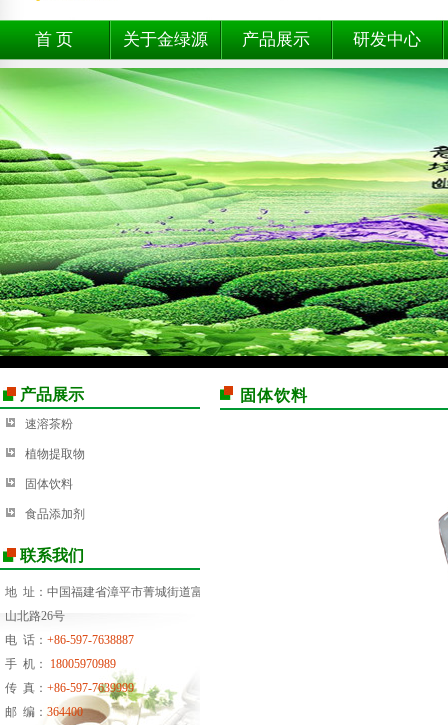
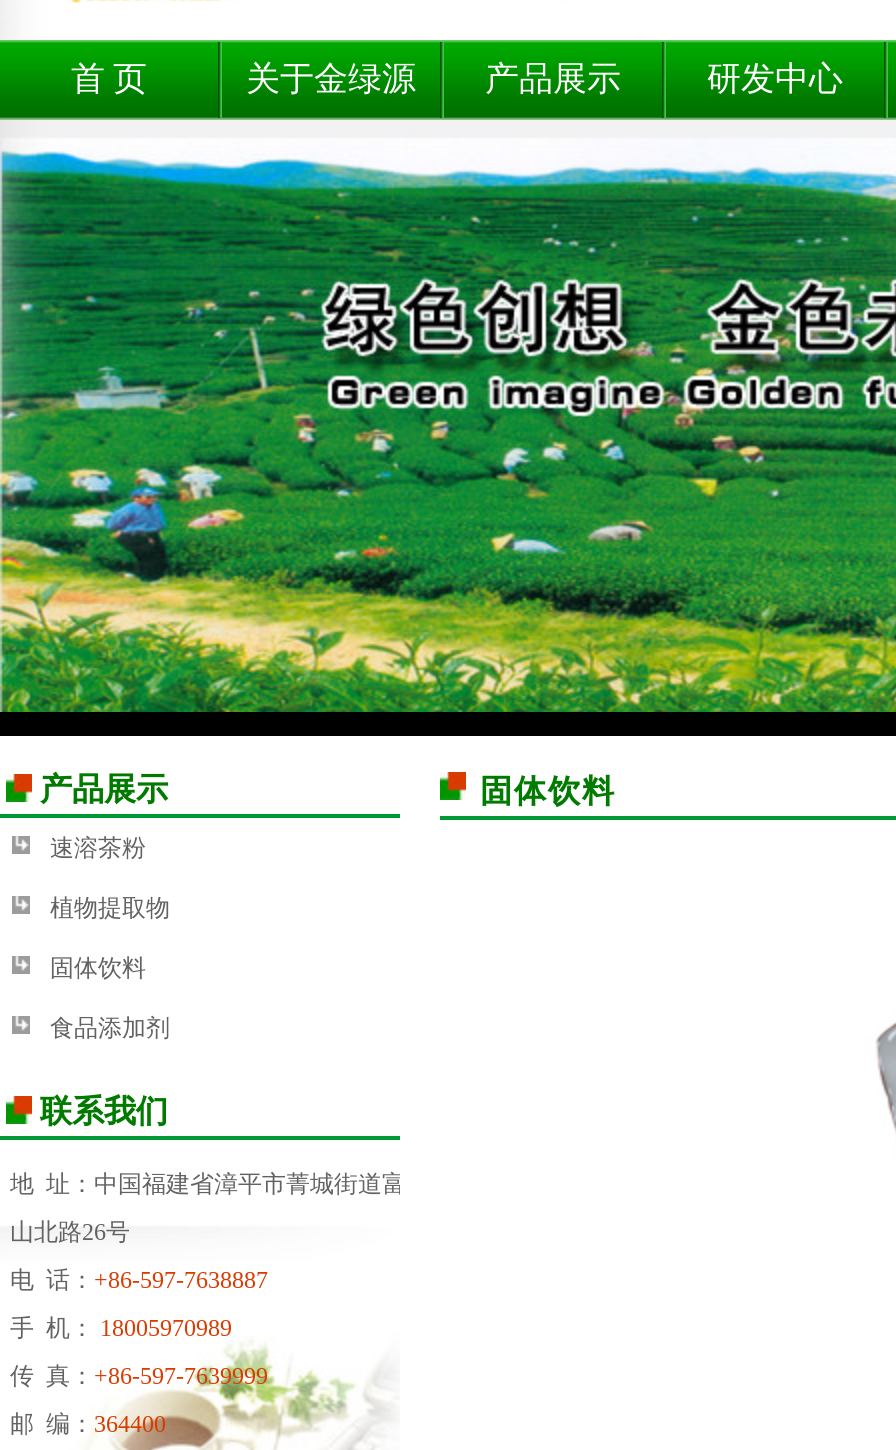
- [image]
+ [image]
